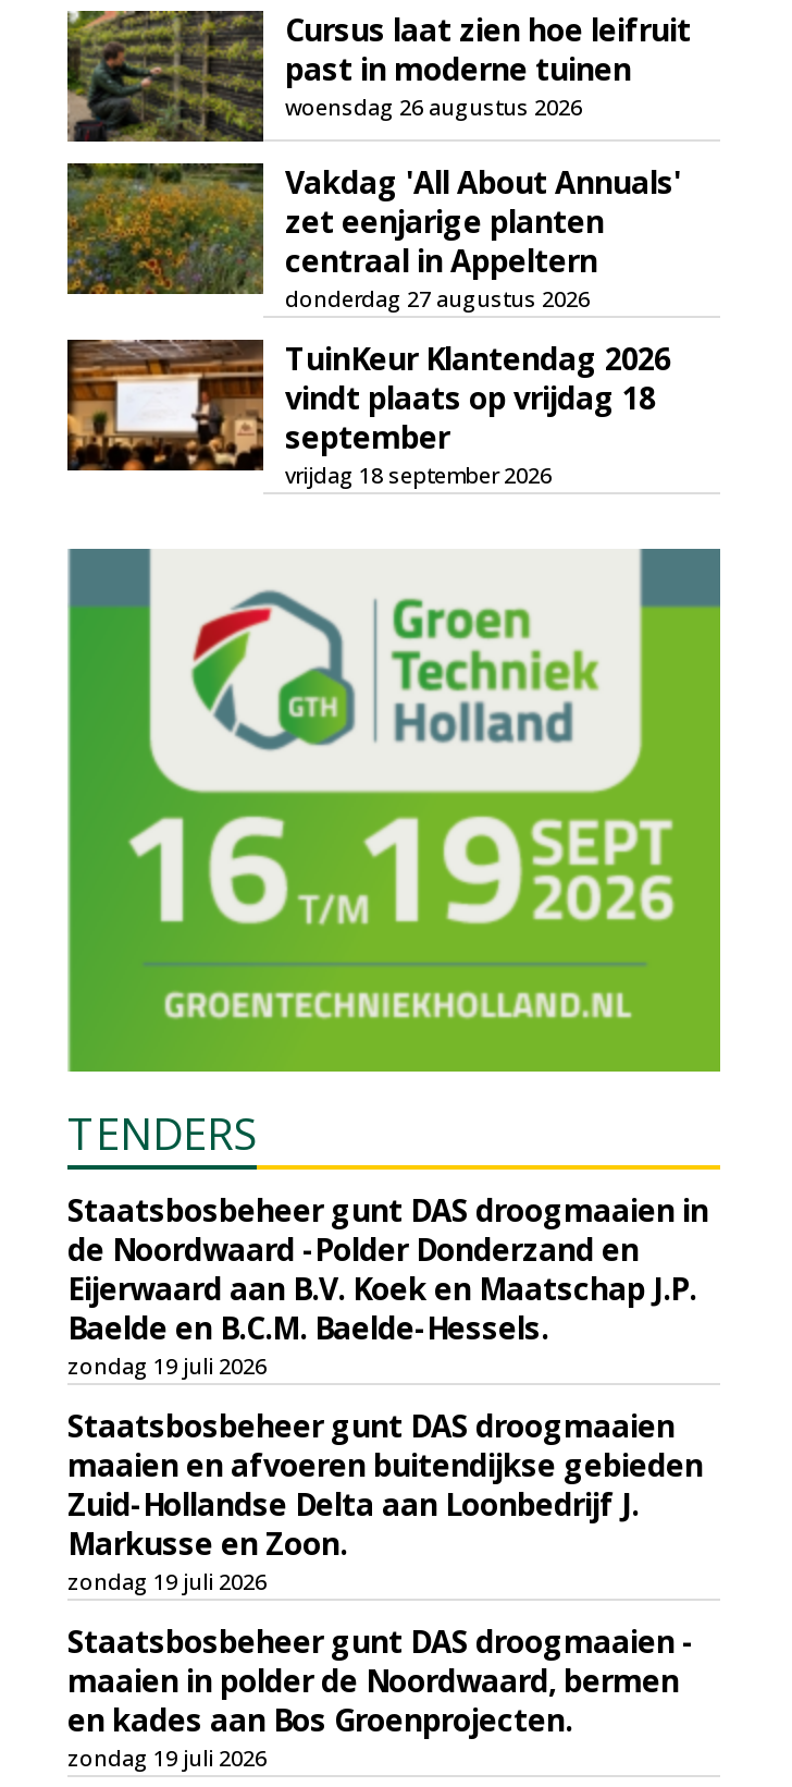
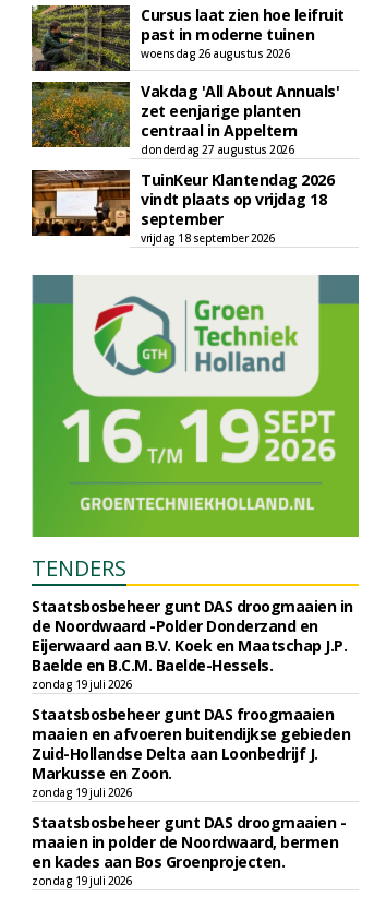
- Staatsbosbeheer gunt DAS droogmaaien
+ Staatsbosbeheer gunt DAS froogmaaien
